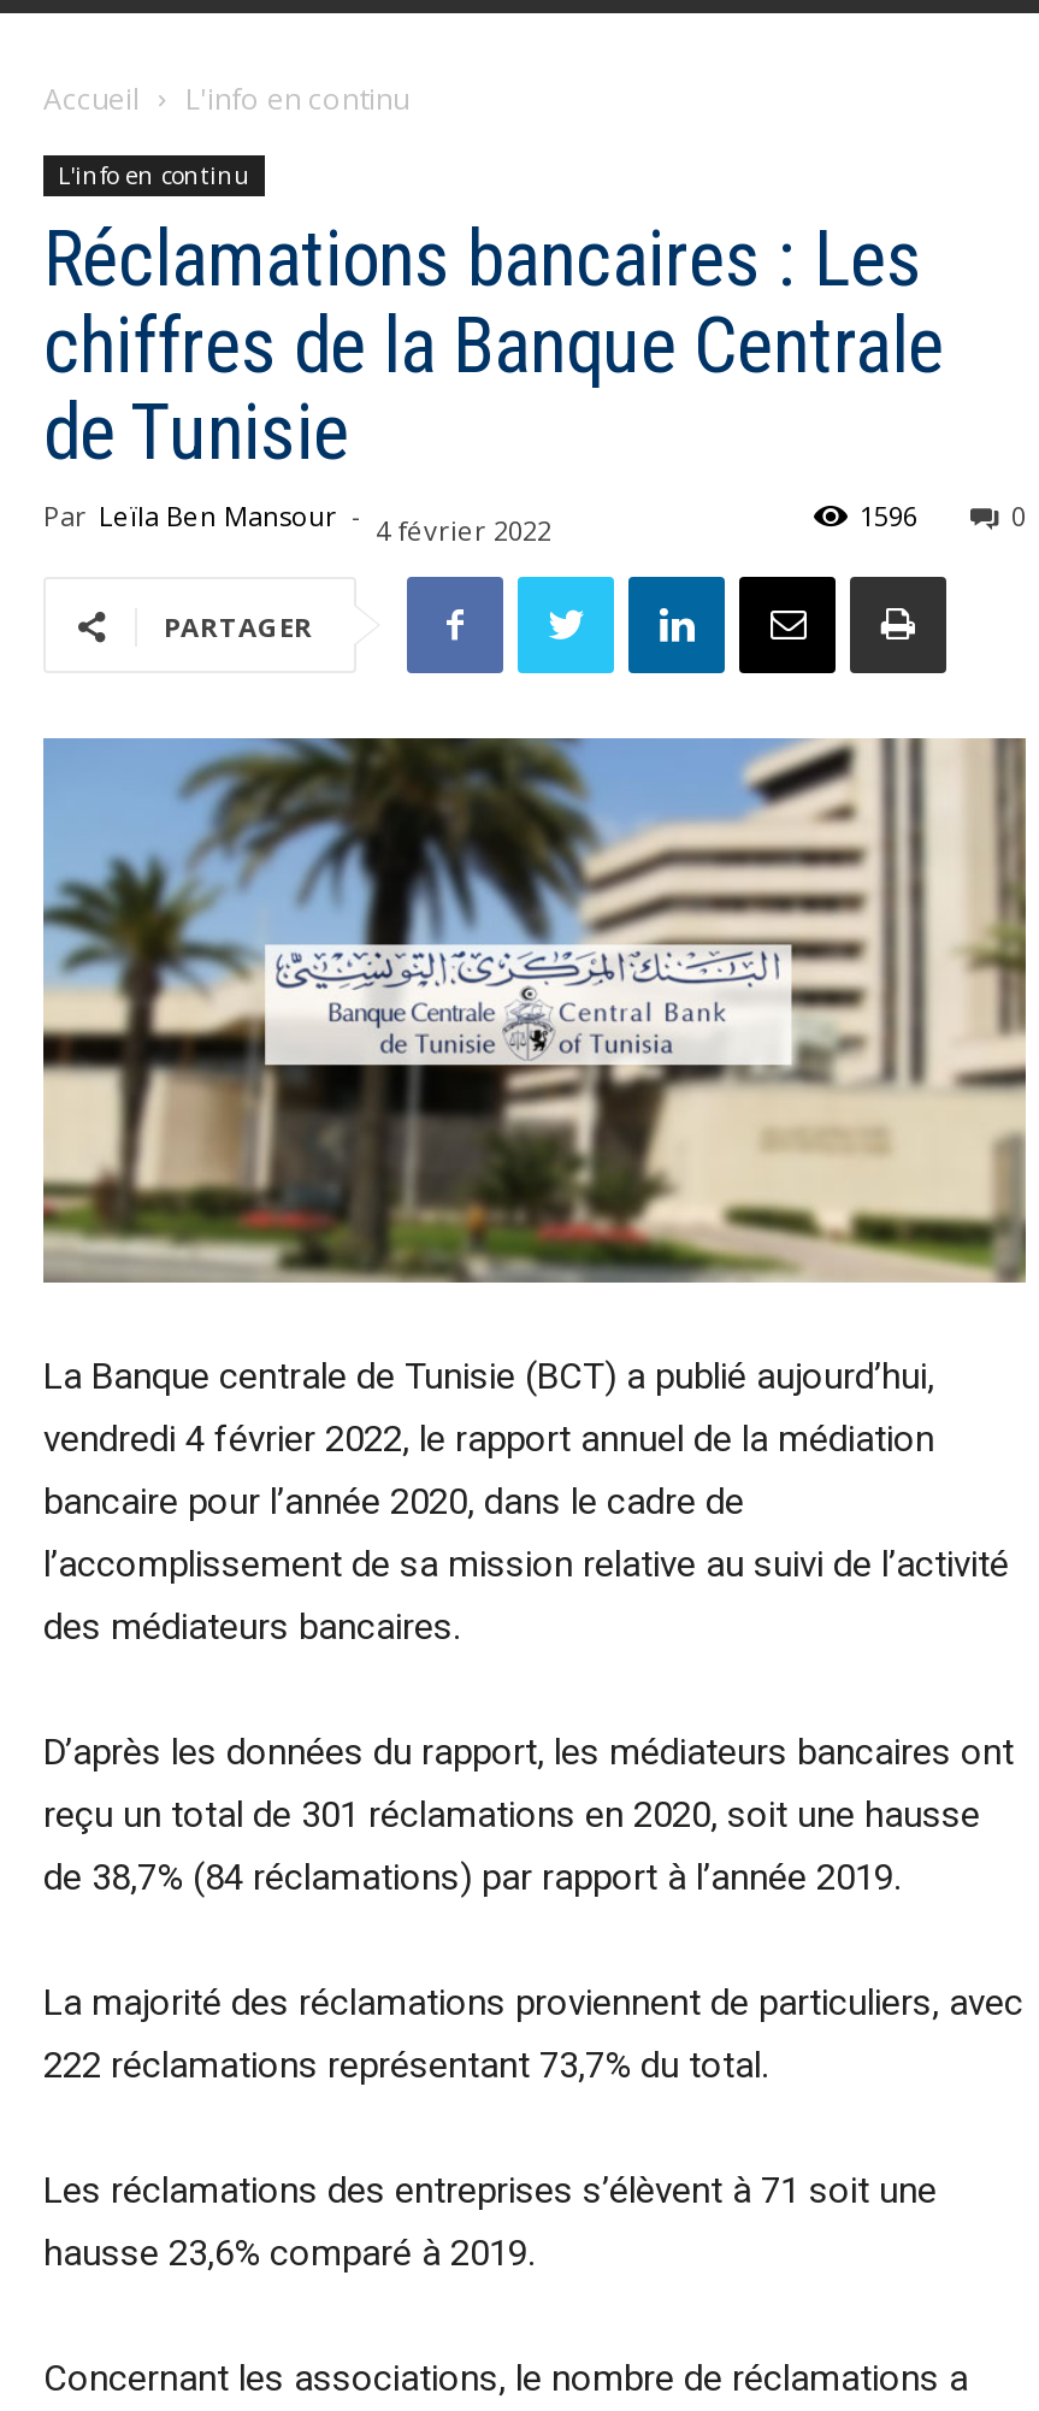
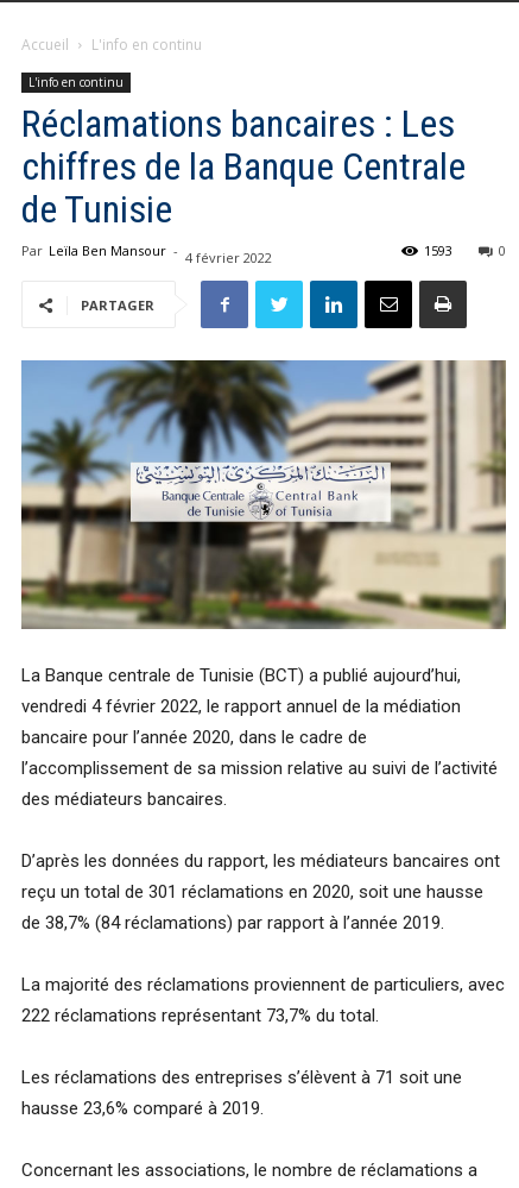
- 1596
+ 1593
